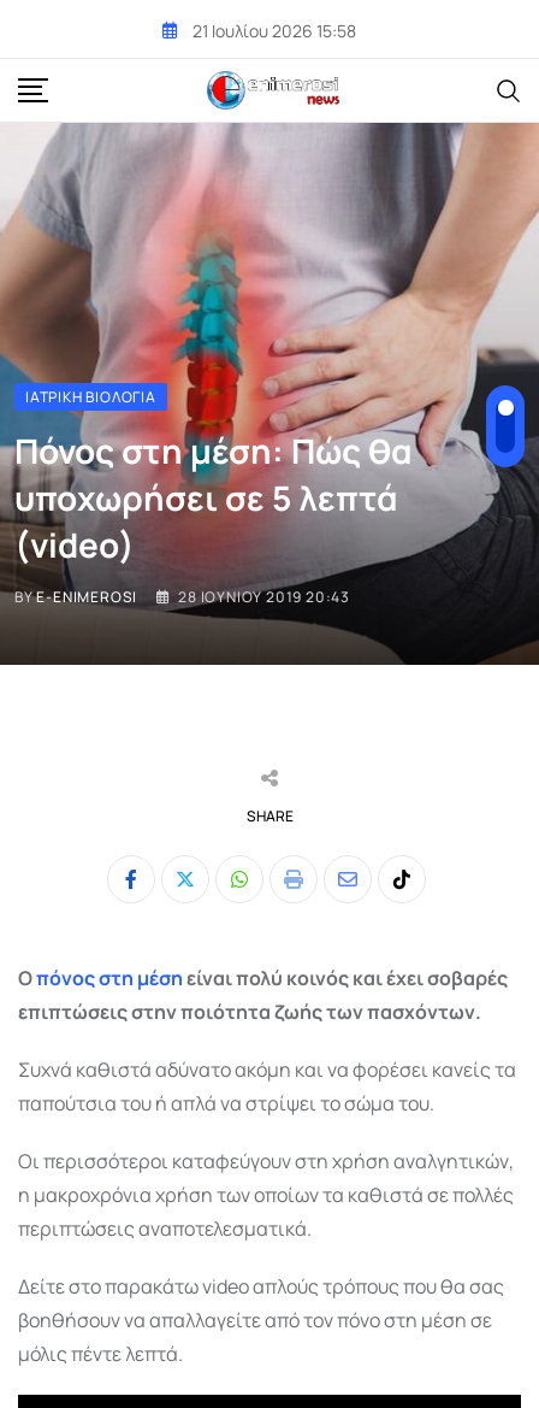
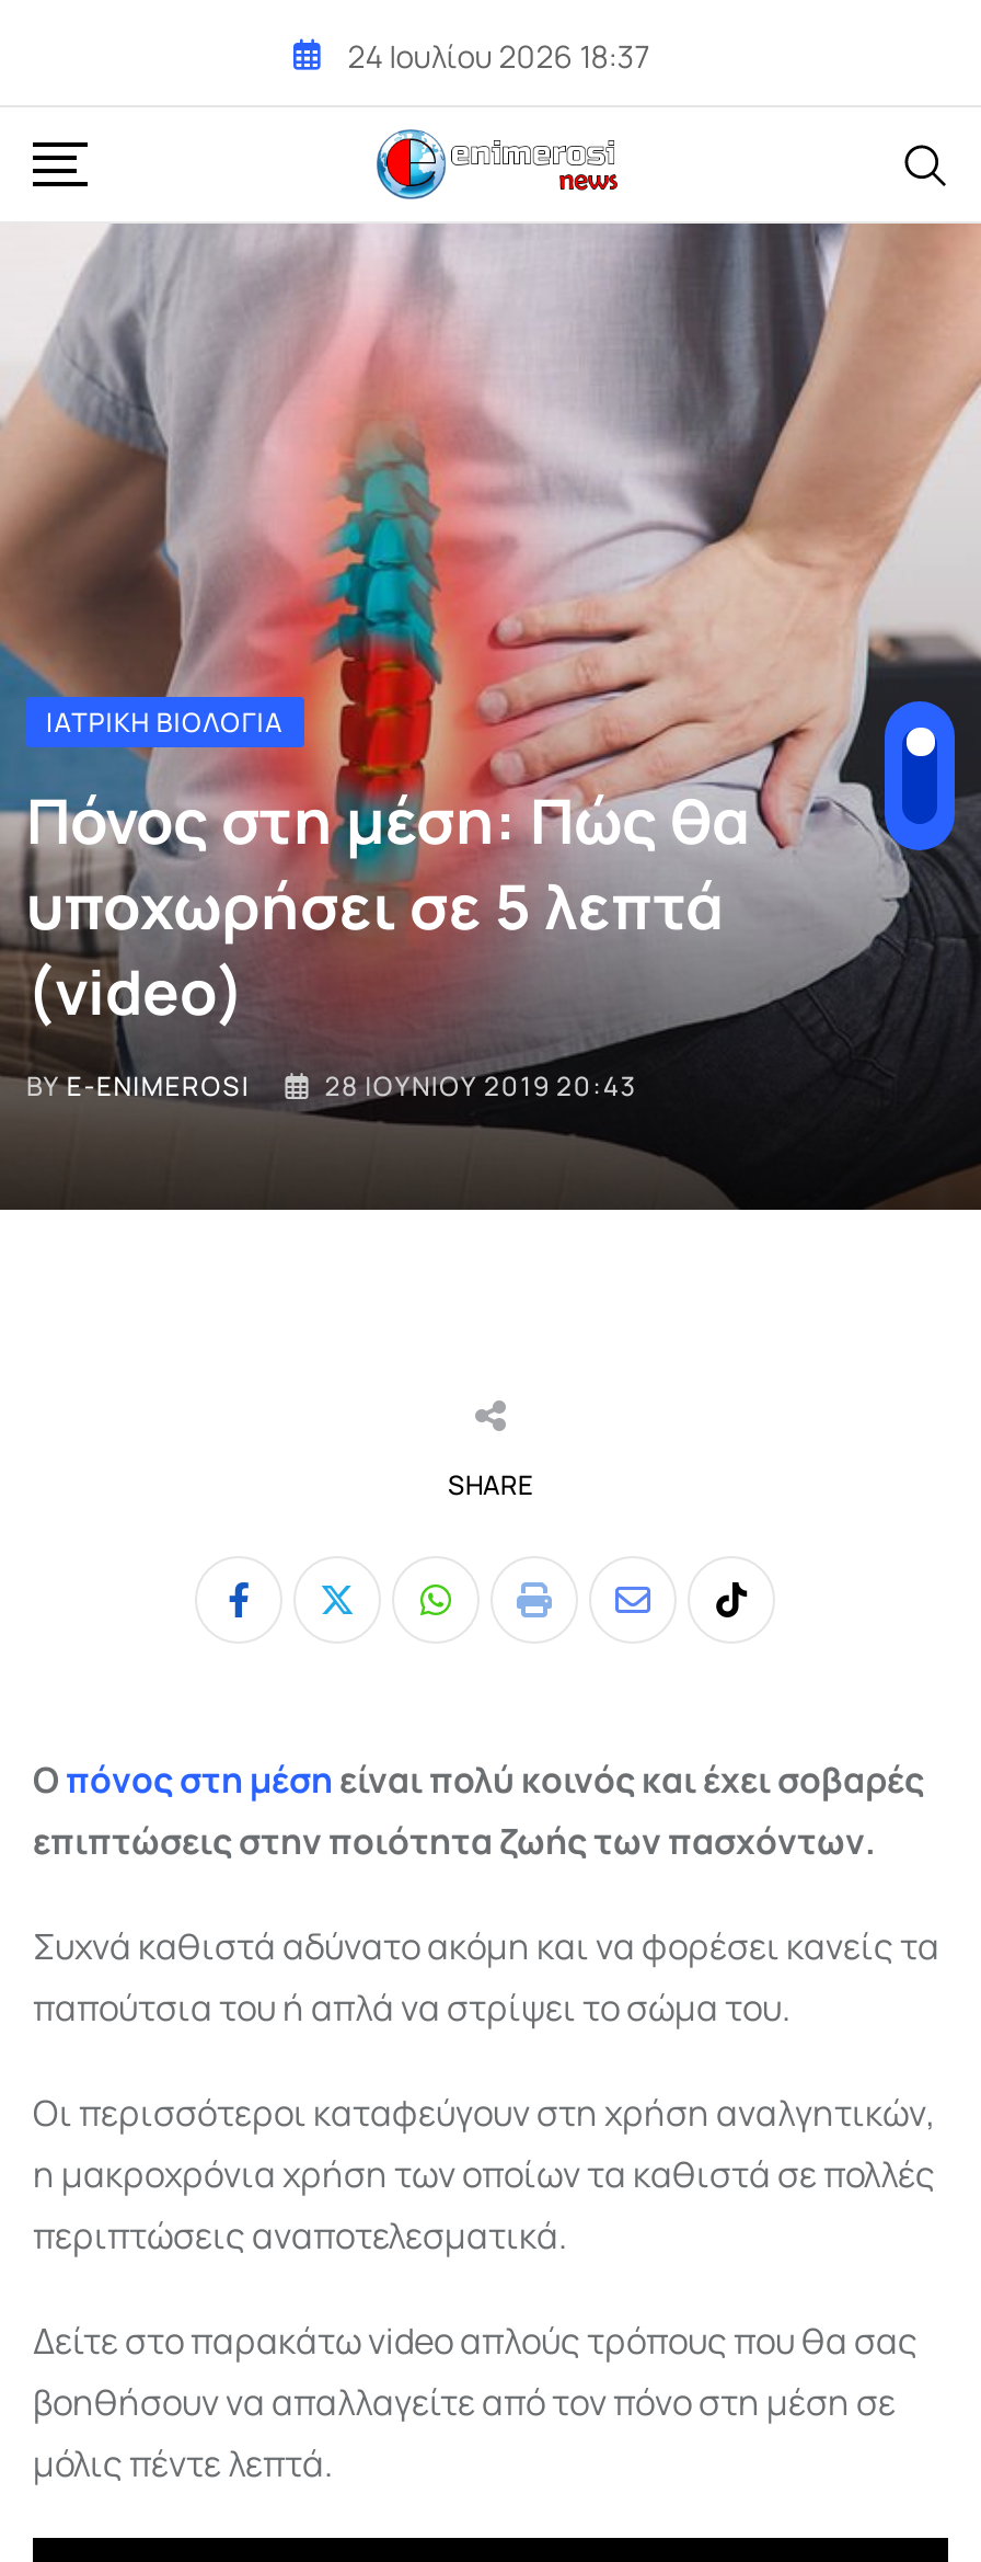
- 21 Ιουλίου 2026 15:58
+ 24 Ιουλίου 2026 18:37
